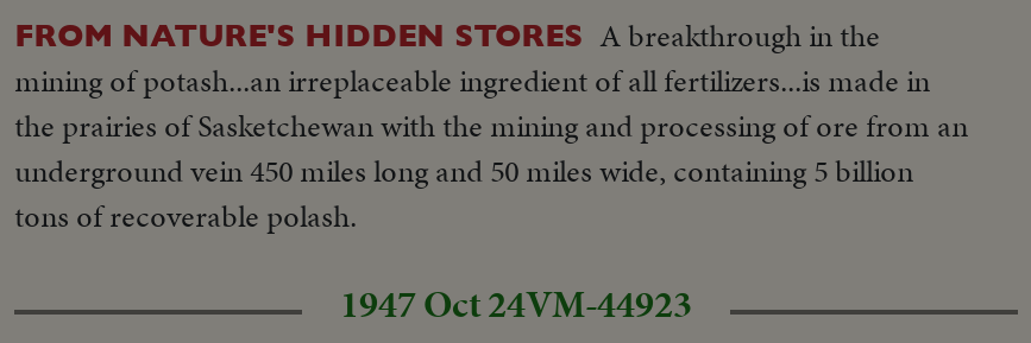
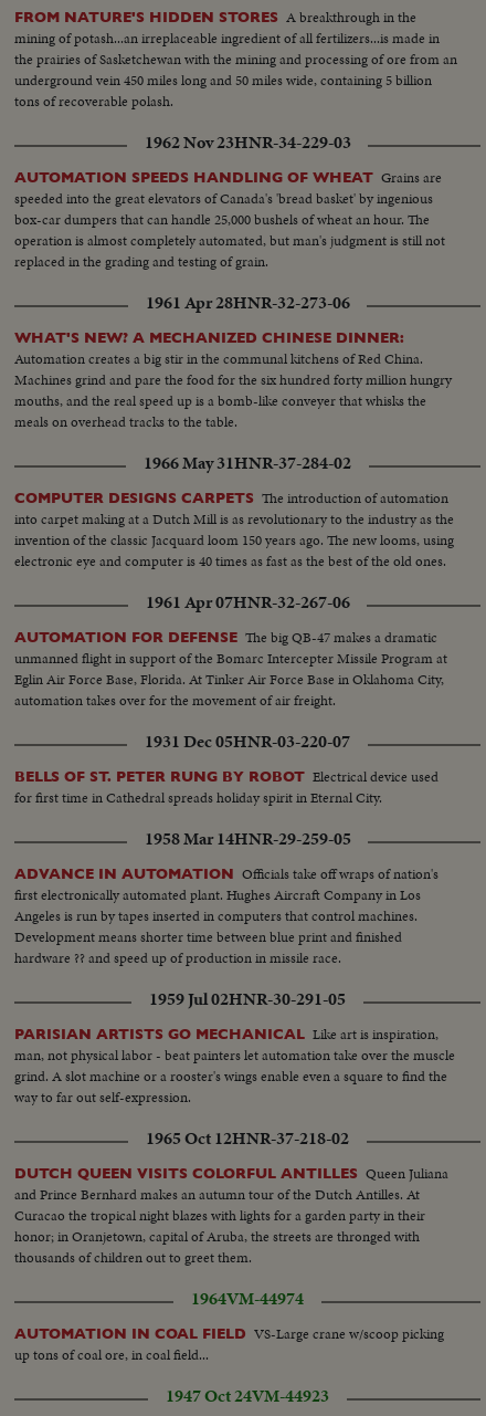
+ 1962 Nov 23HNR-34-229-03
+ AUTOMATION SPEEDS HANDLING OF WHEAT Grains are
+ speeded into the great elevators of Canada's 'bread basket' by ingenious
+ box-car dumpers that can handle 25,000 bushels of wheat an hour. The
+ operation is almost completely automated, but man's judgment is still not
+ replaced in the grading and testing of grain.
+ 1961 Apr 28HNR-32-273-06
+ WHAT'S NEW? A MECHANIZED CHINESE DINNER:
+ Automation creates a big stir in the communal kitchens of Red China.
+ Machines grind and pare the food for the six hundred forty million hungry
+ mouths, and the real speed up is a bomb-like conveyer that whisks the
+ meals on overhead tracks to the table.
+ 1966 May 31HNR-37-284-02
+ COMPUTER DESIGNS CARPETS The introduction of automation
+ into carpet making at a Dutch Mill is as revolutionary to the industry as the
+ invention of the classic Jacquard loom 150 years ago. The new looms, using
+ electronic eye and computer is 40 times as fast as the best of the old ones.
+ 1961 Apr 07HNR-32-267-06
+ AUTOMATION FOR DEFENSE The big QB-47 makes a dramatic
+ unmanned flight in support of the Bomarc Intercepter Missile Program at
+ Eglin Air Force Base, Florida. At Tinker Air Force Base in Oklahoma City,
+ automation takes over for the movement of air freight.
+ 1931 Dec 05HNR-03-220-07
+ BELLS OF ST. PETER RUNG BY ROBOT Electrical device used
+ for first time in Cathedral spreads holiday spirit in Eternal City.
+ 1958 Mar 14HNR-29-259-05
+ ADVANCE IN AUTOMATION Officials take off wraps of nation's
+ first electronically automated plant. Hughes Aircraft Company in Los
+ Angeles is run by tapes inserted in computers that control machines.
+ Development means shorter time between blue print and finished
+ hardware ?? and speed up of production in missile race.
+ 1959 Jul 02HNR-30-291-05
+ PARISIAN ARTISTS GO MECHANICAL Like art is inspiration,
+ man, not physical labor - beat painters let automation take over the muscle
+ grind. A slot machine or a rooster's wings enable even a square to find the
+ way to far out self-expression.
+ 1965 Oct 12HNR-37-218-02
+ DUTCH QUEEN VISITS COLORFUL ANTILLES Queen Juliana
+ and Prince Bernhard makes an autumn tour of the Dutch Antilles. At
+ Curacao the tropical night blazes with lights for a garden party in their
+ honor; in Oranjetown, capital of Aruba, the streets are thronged with
+ thousands of children out to greet them.
+ 1964VM-44974
+ AUTOMATION IN COAL FIELD VS-Large crane w/scoop picking
+ up tons of coal ore, in coal field...
